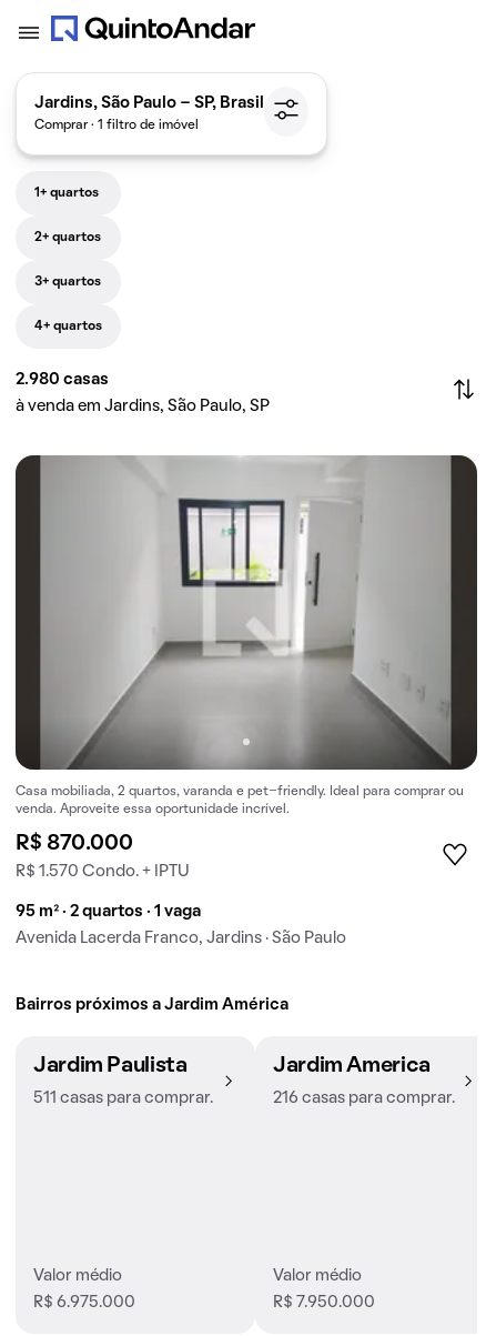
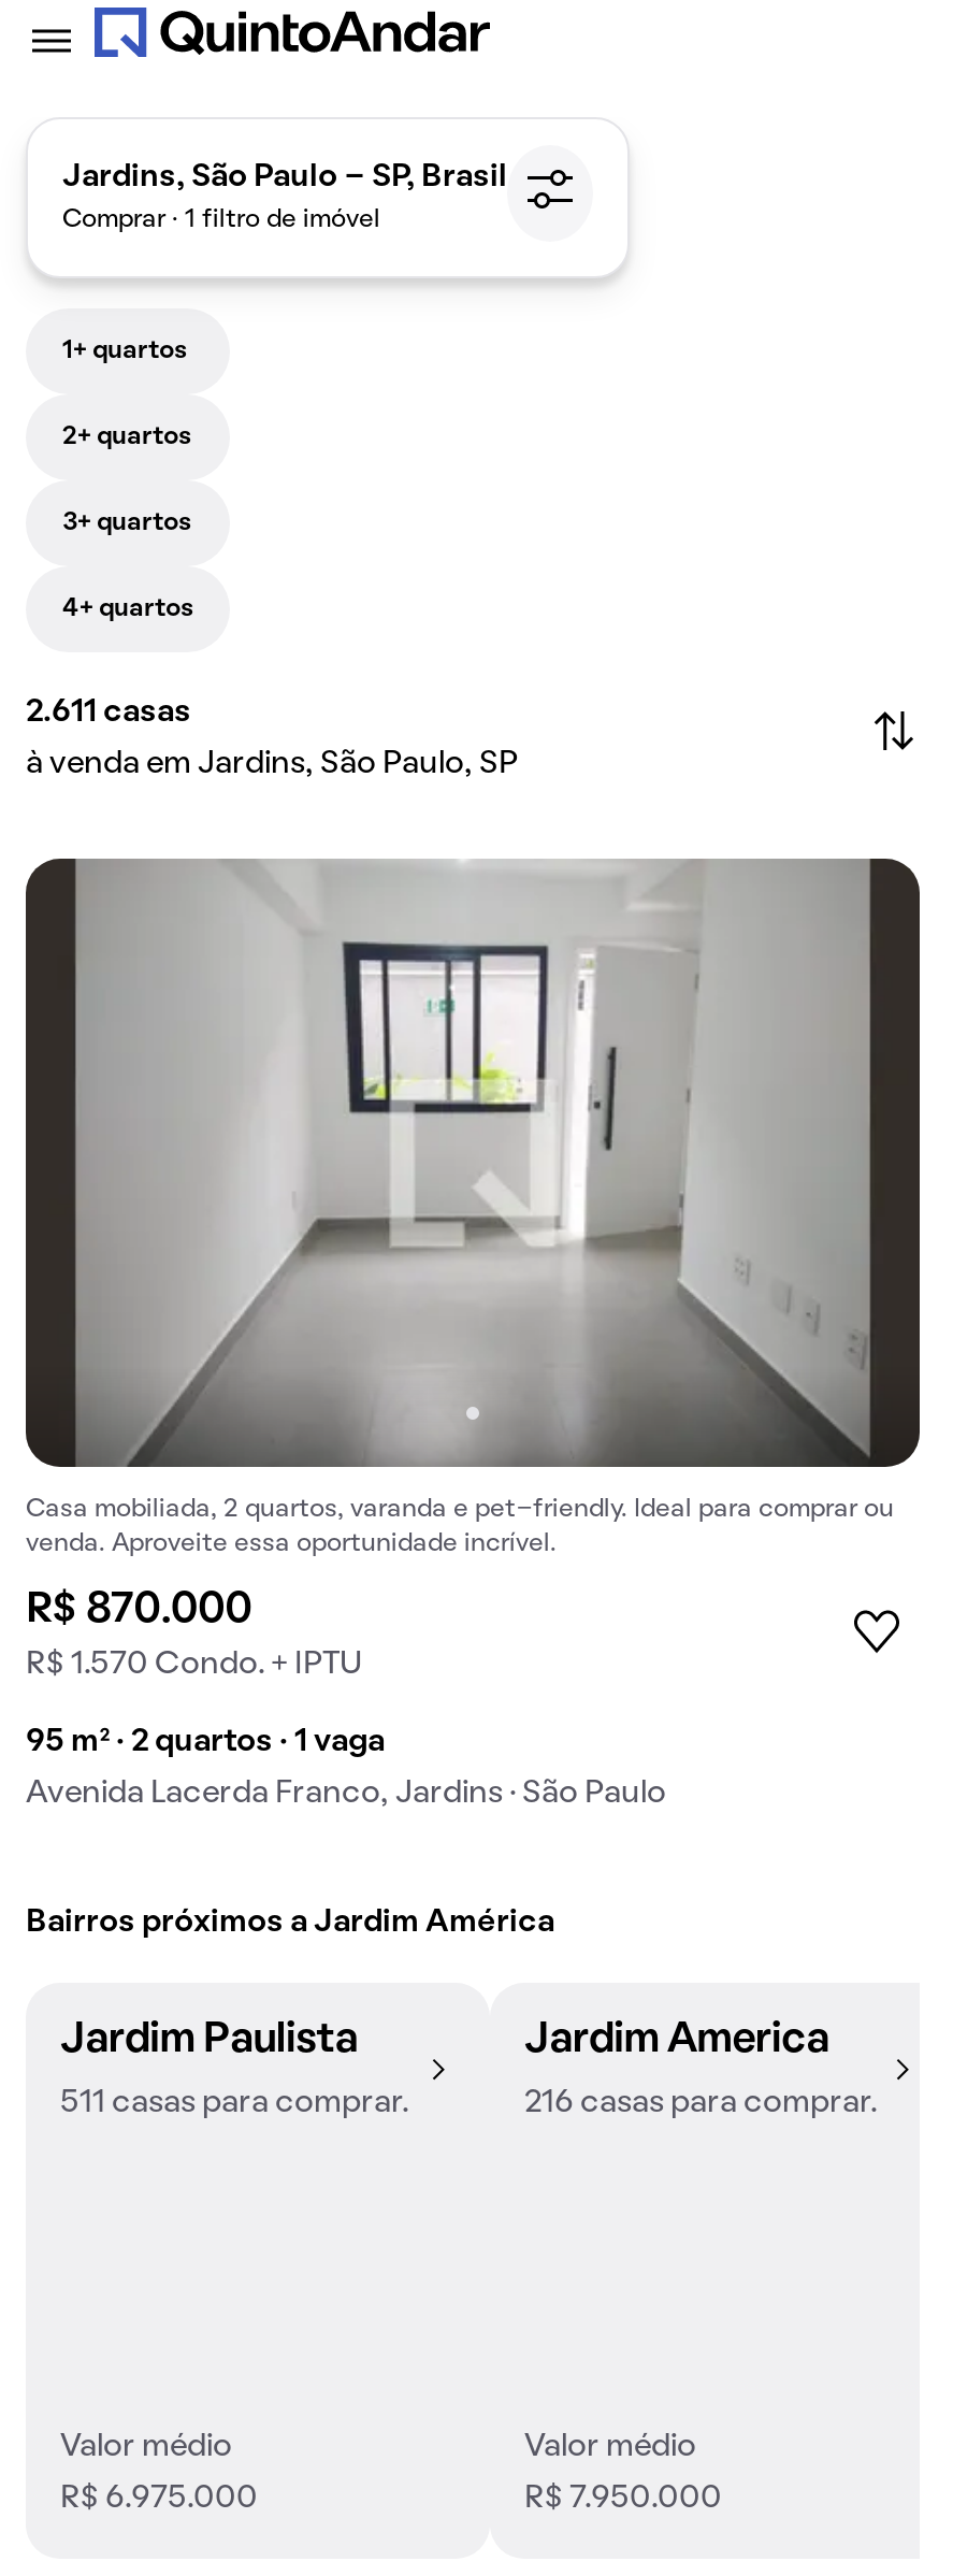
- 2.980 casas
+ 2.611 casas
